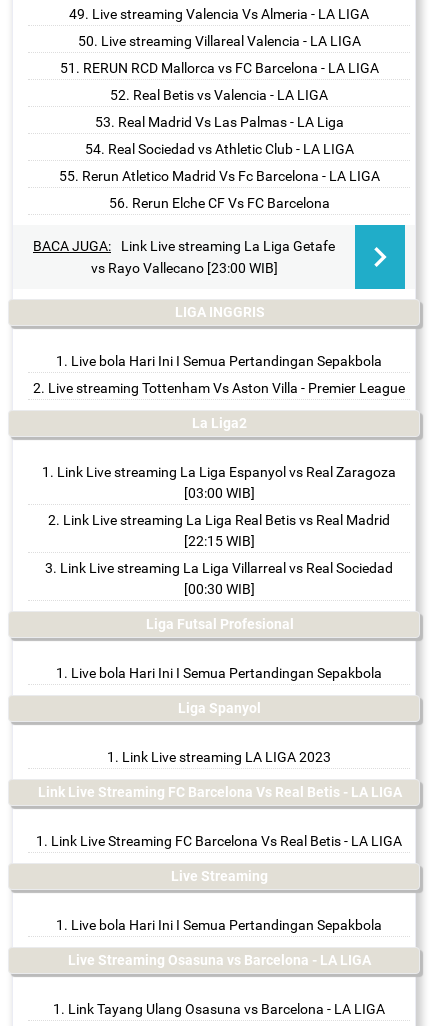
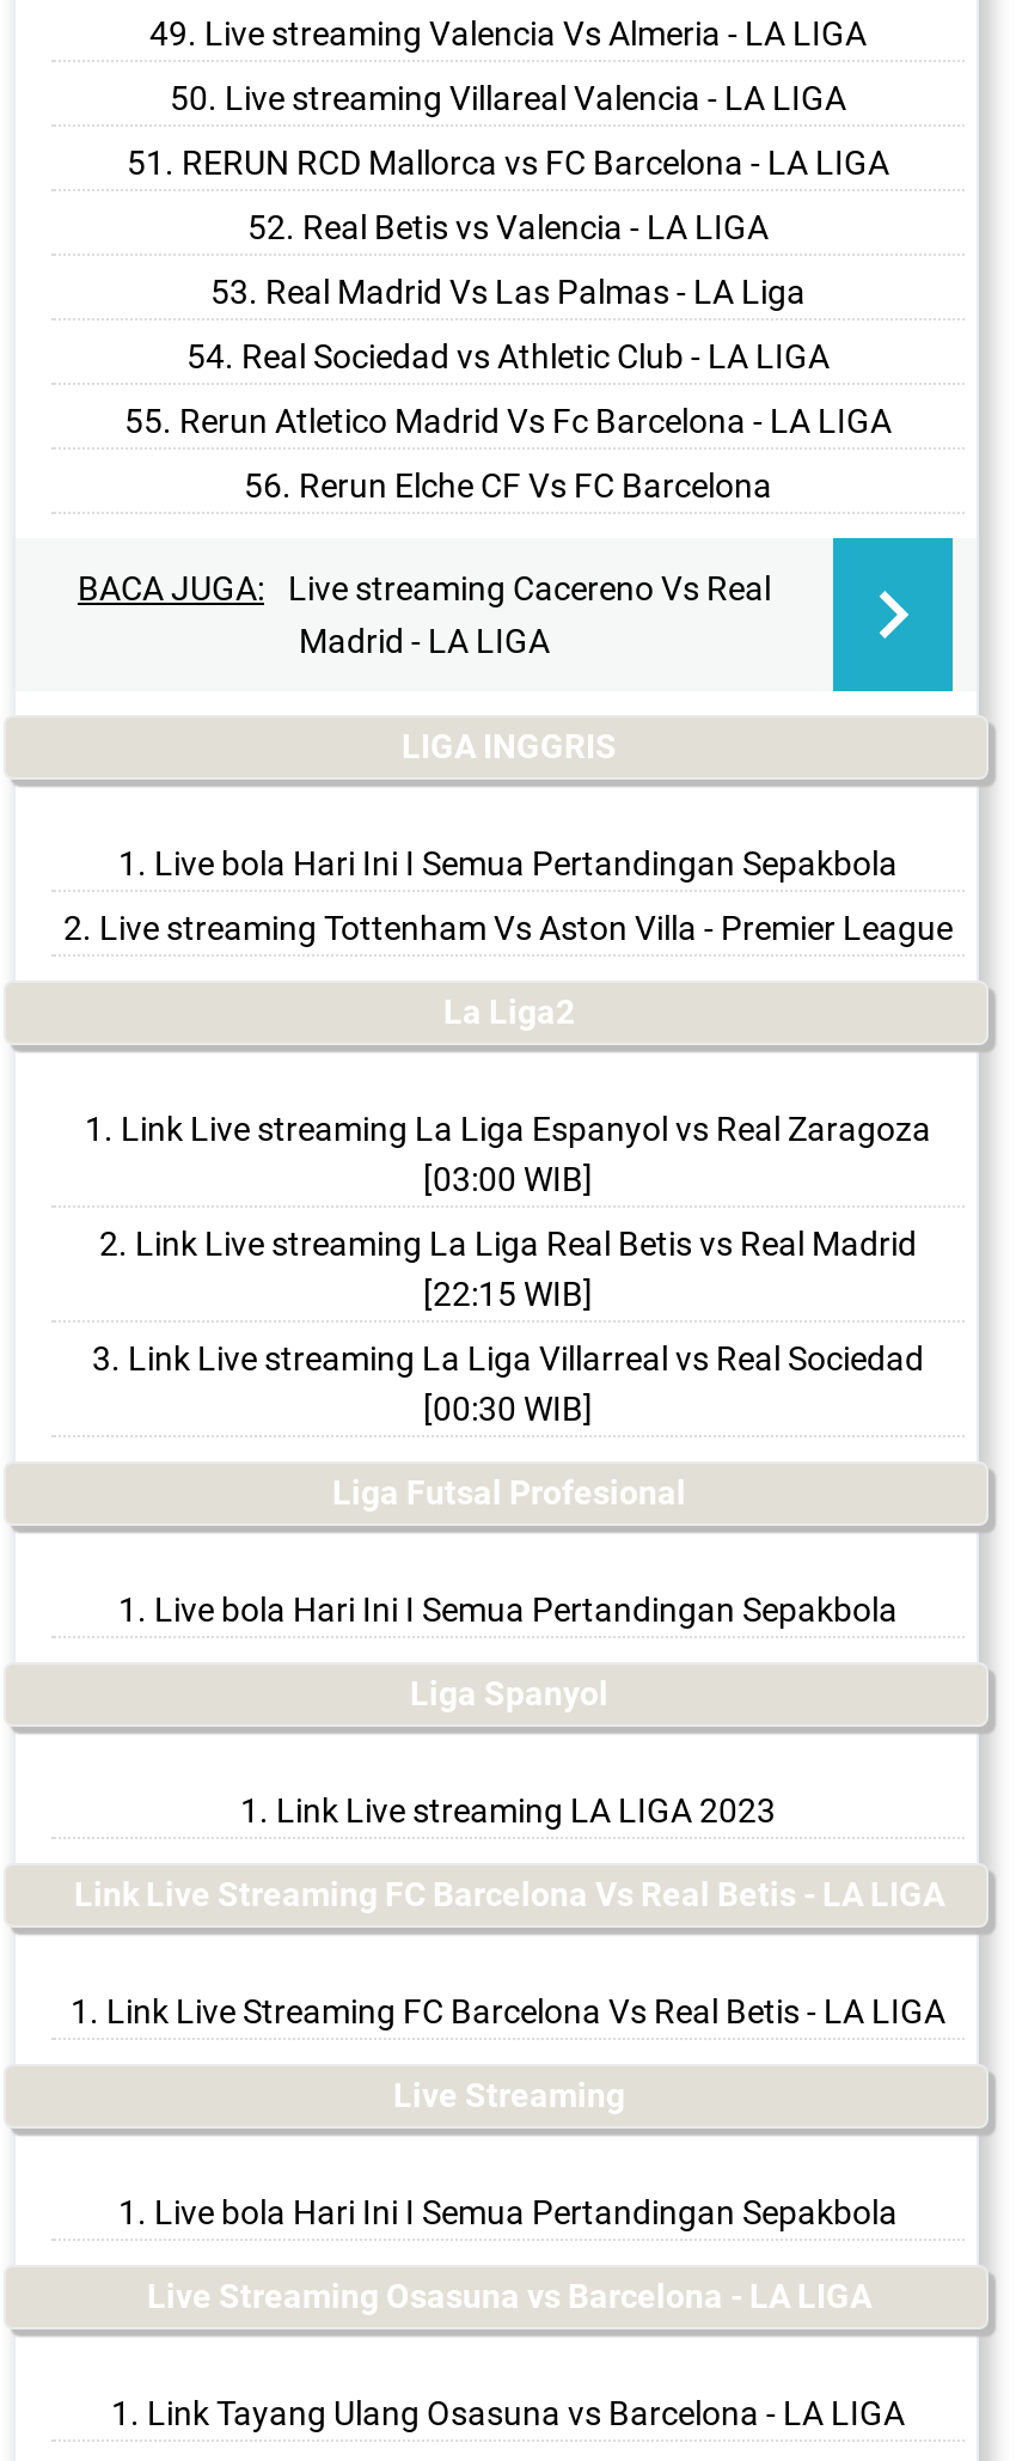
- Link Live streaming La Liga Getafe
- vs Rayo Vallecano [23:00 WIB]
+ Live streaming Cacereno Vs Real
+ Madrid - LA LIGA
